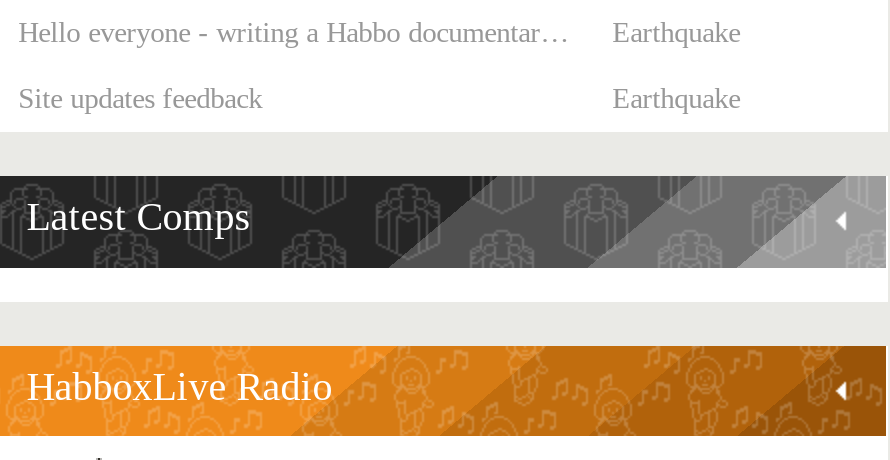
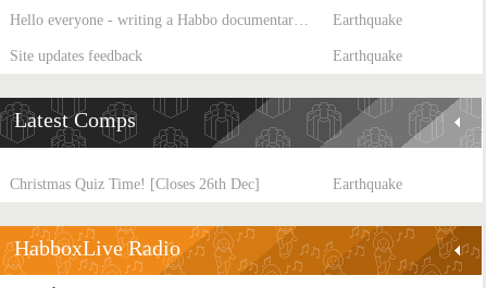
+ Christmas Quiz Time! [Closes 26th Dec]
+ Earthquake
